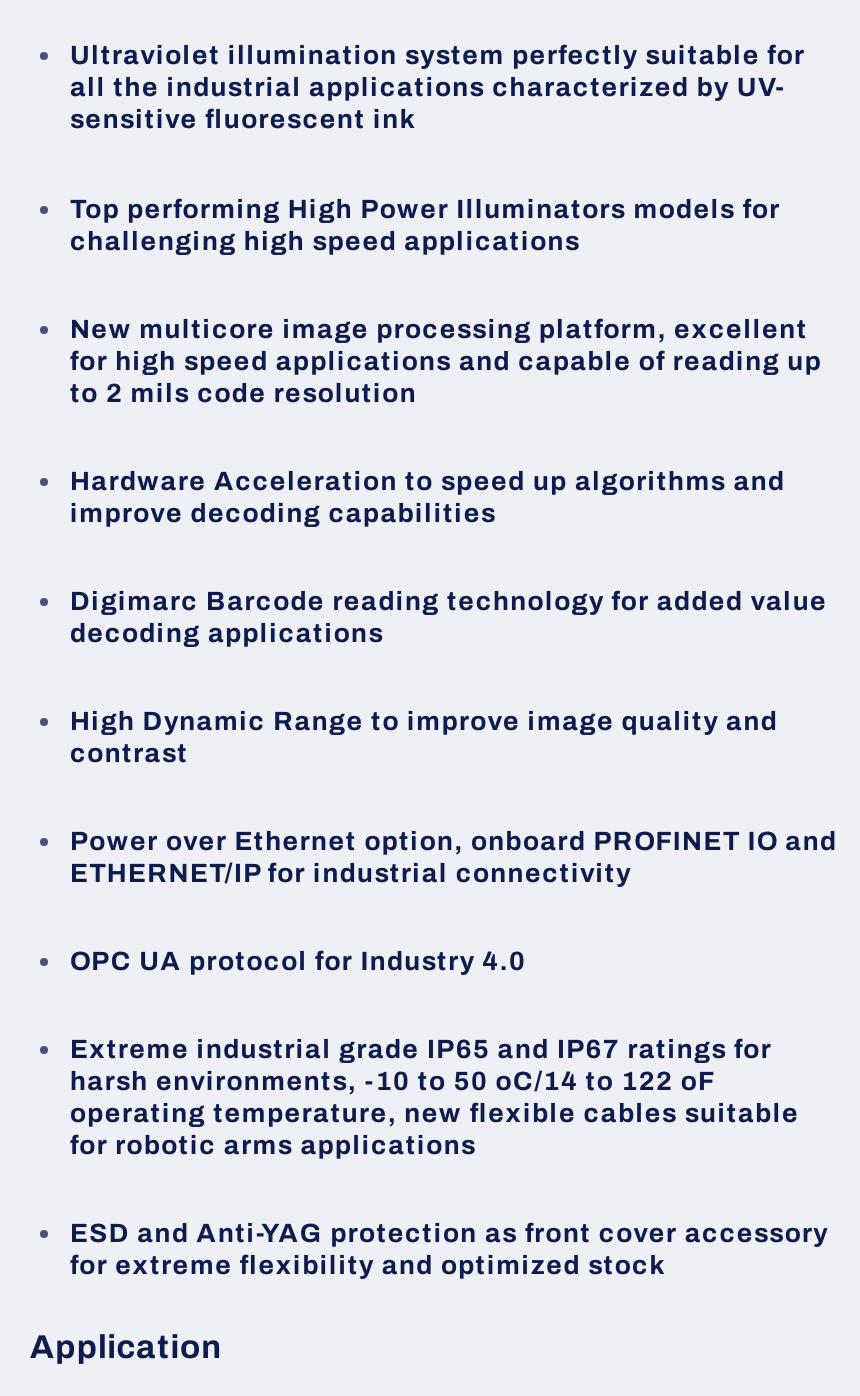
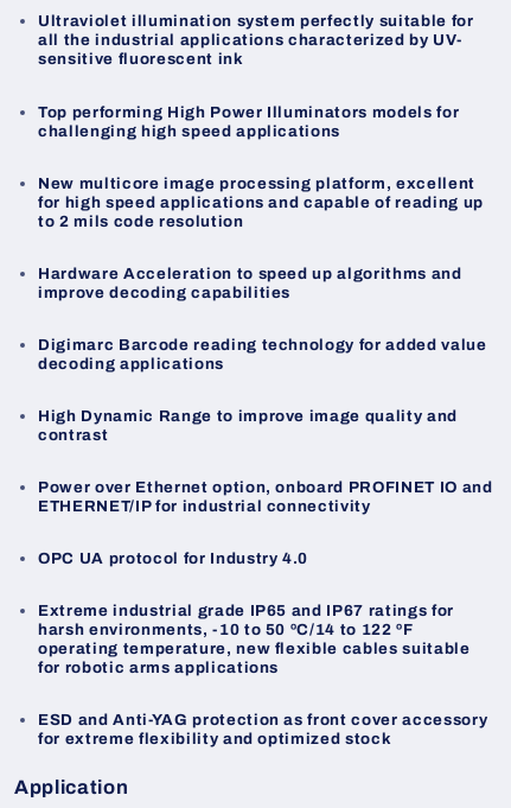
- harsh environments, -10 to 50 oC/14 to 122 oF
+ harsh environments, -10 to 50 ºC/14 to 122 ºF
